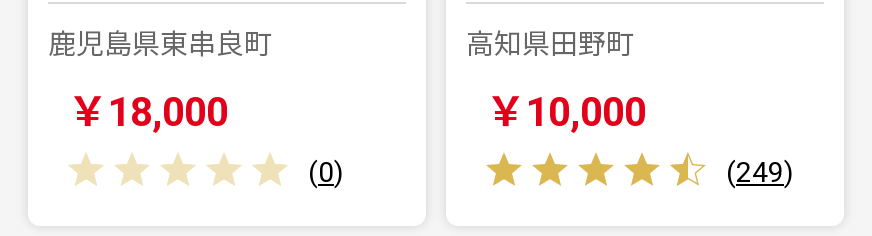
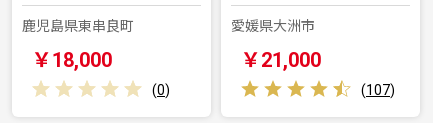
- 高知県田野町
+ 愛媛県大洲市

- ￥10,000
- (249)
+ ￥21,000
+ (107)
